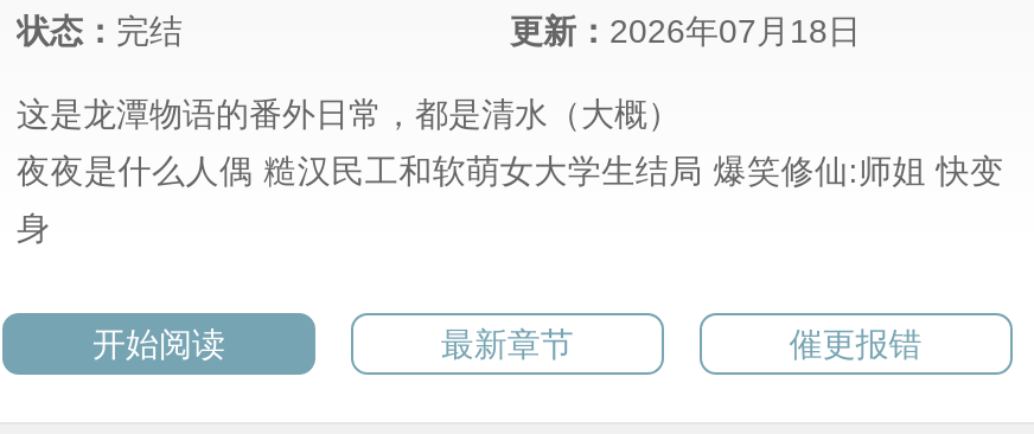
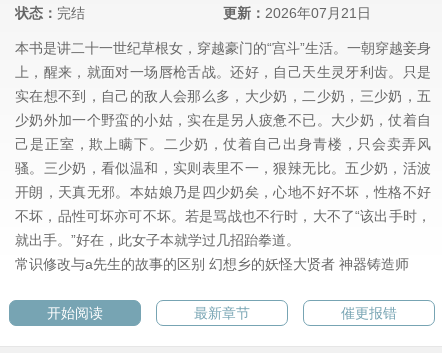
- 更新：2026年07月18日
- 这是龙潭物语的番外日常，都是清水（大概）
- 夜夜是什么人偶 糙汉民工和软萌女大学生结局 爆笑修仙:师姐 快变
- 身
+ 更新：2026年07月21日
+ 本书是讲二十一世纪草根女，穿越豪门的“宫斗”生活。一朝穿越妾身
+ 上，醒来，就面对一场唇枪舌战。还好，自己天生灵牙利齿。只是
+ 实在想不到，自己的敌人会那么多，大少奶，二少奶，三少奶，五
+ 少奶外加一个野蛮的小姑，实在是另人疲惫不已。大少奶，仗着自
+ 己是正室，欺上瞒下。二少奶，仗着自己出身青楼，只会卖弄风
+ 骚。三少奶，看似温和，实则表里不一，狠辣无比。五少奶，活波
+ 开朗，天真无邪。本姑娘乃是四少奶矣，心地不好不坏，性格不好
+ 不坏，品性可坏亦可不坏。若是骂战也不行时，大不了“该出手时，
+ 就出手。”好在，此女子本就学过几招跆拳道。
+ 常识修改与a先生的故事的区别 幻想乡的妖怪大贤者 神器铸造师
